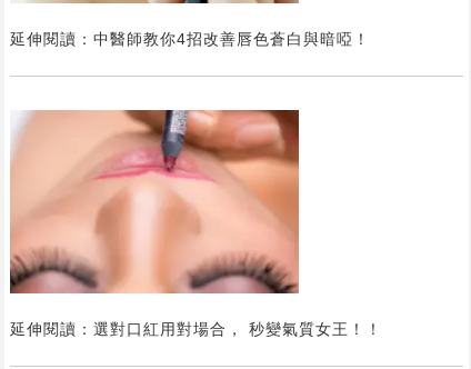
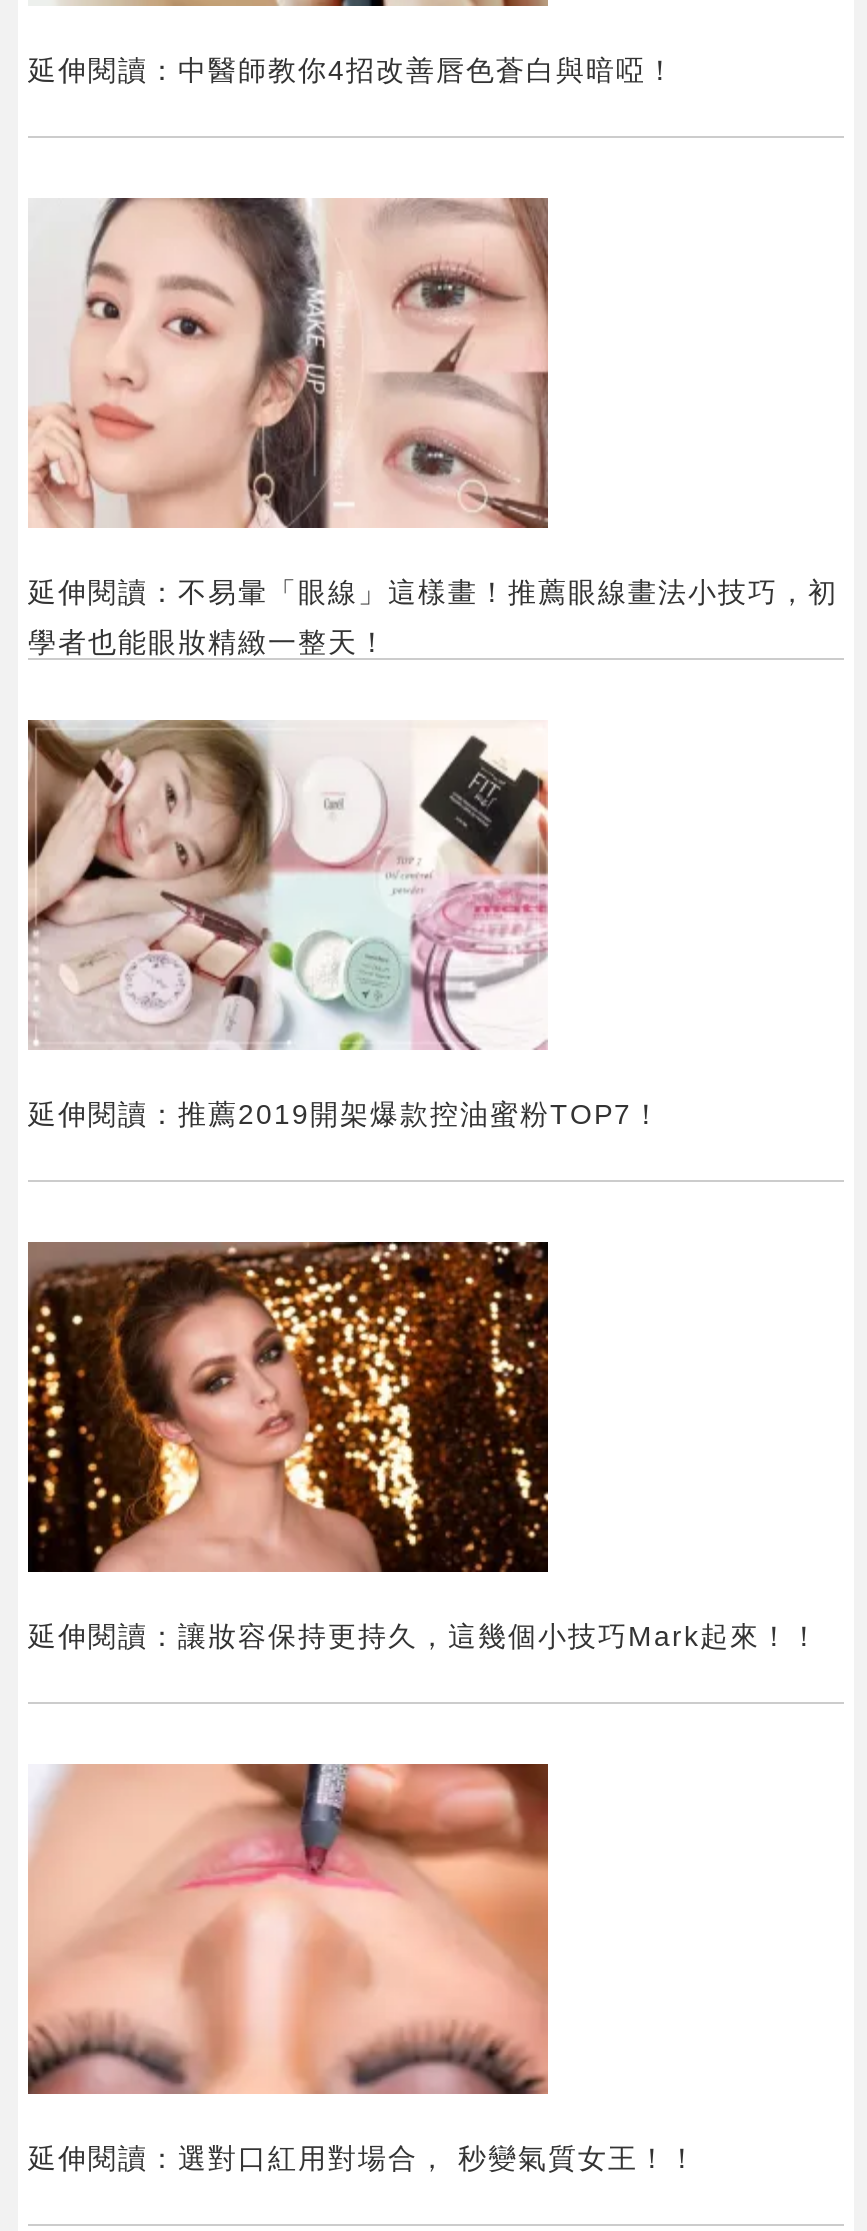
+ [image]
+ 延伸閱讀：推薦2019開架爆款控油蜜粉TOP7！

+ [image]
+ 延伸閱讀：讓妝容保持更持久，這幾個小技巧Mark起來！！

+ [image]
+ 延伸閱讀：不易暈「眼線」這樣畫！推薦眼線畫法小技巧，初
+ 學者也能眼妝精緻一整天！
